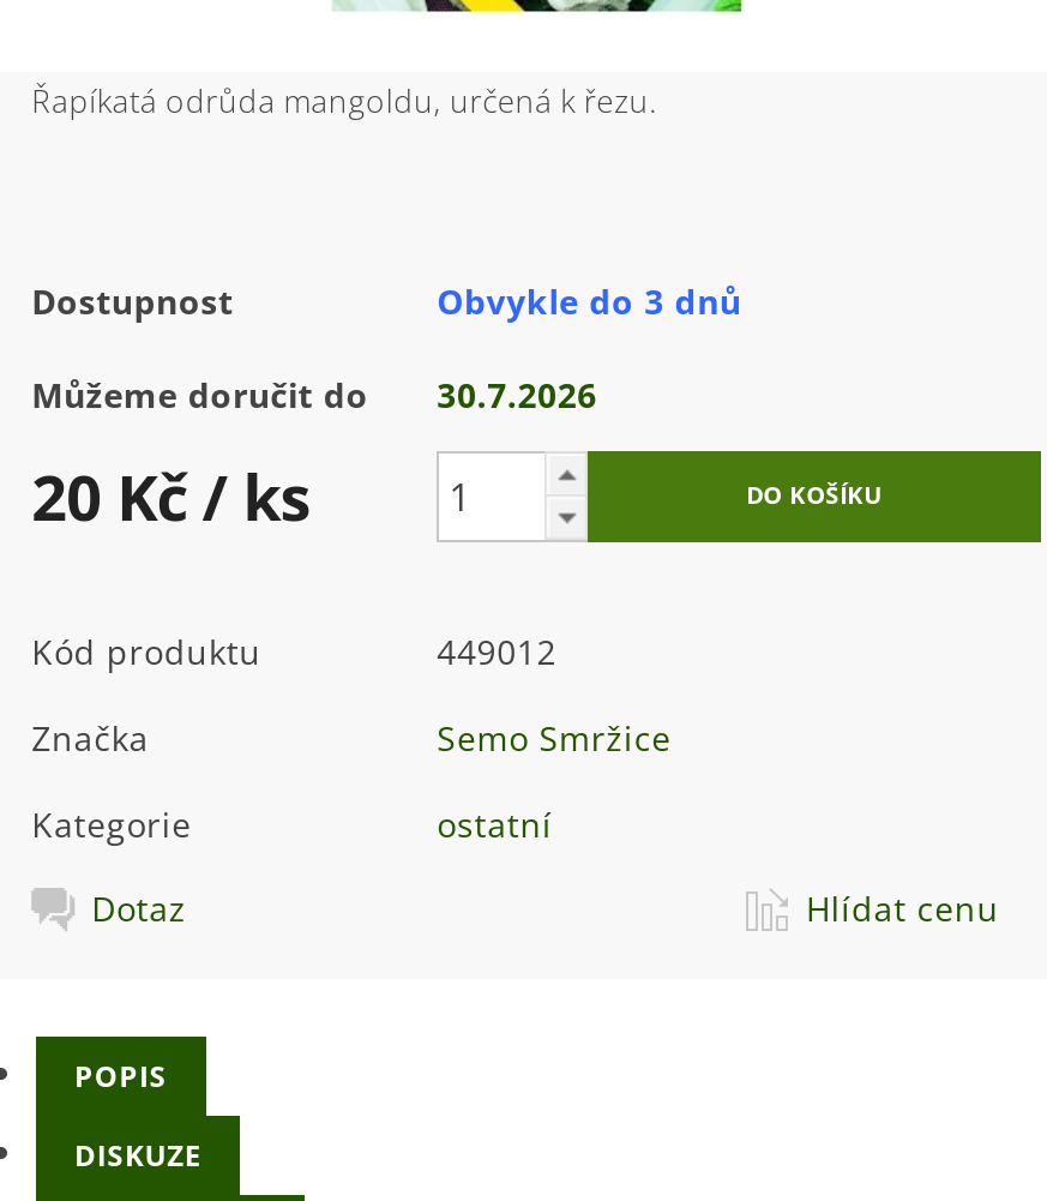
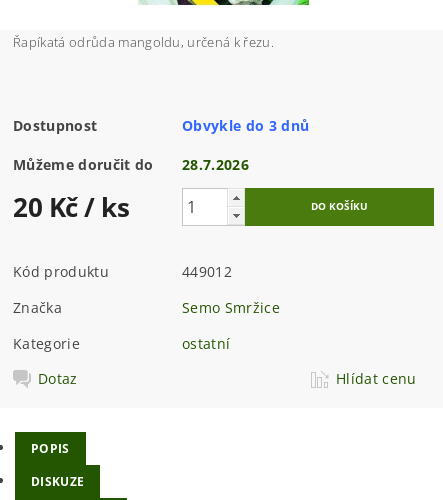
- Můžeme doručit do 30.7.2026
+ Můžeme doručit do 28.7.2026
